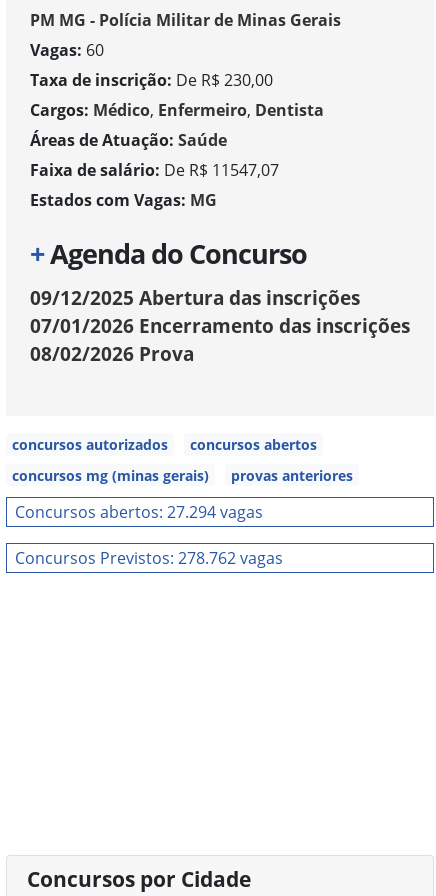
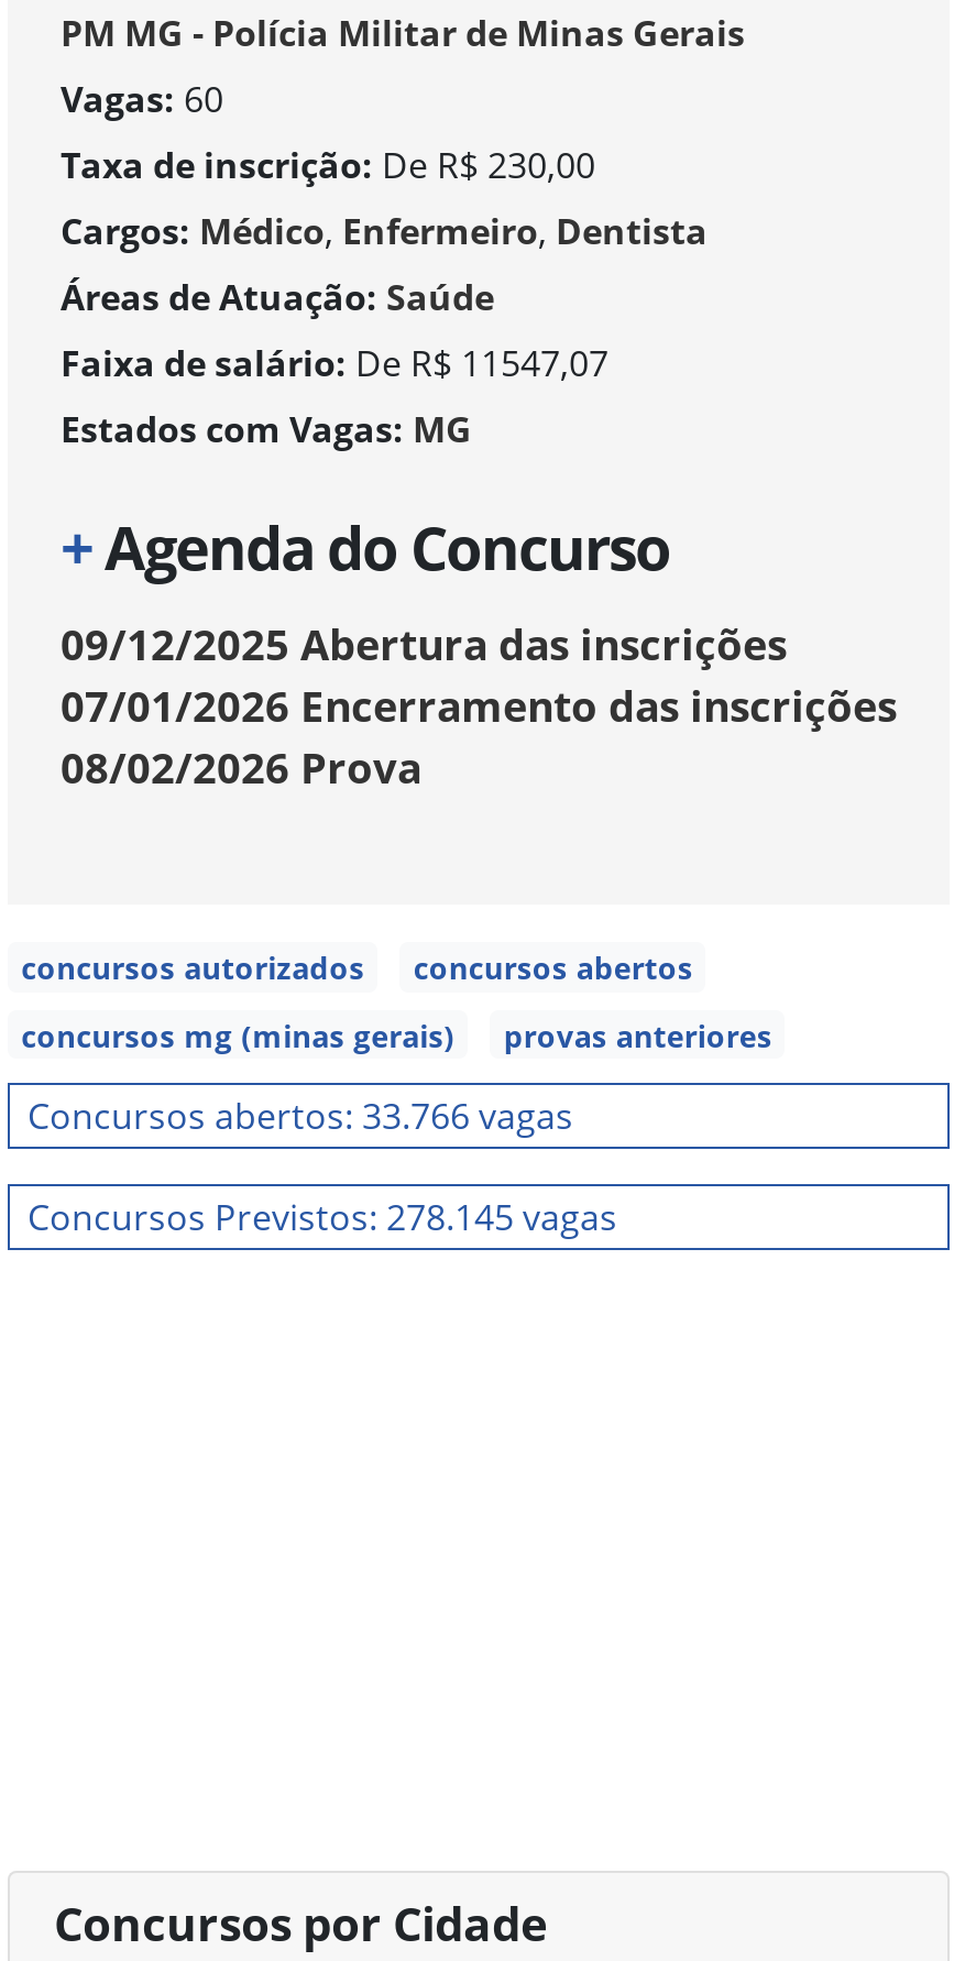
- Concursos abertos: 27.294 vagas
+ Concursos abertos: 33.766 vagas

- Concursos Previstos: 278.762 vagas
+ Concursos Previstos: 278.145 vagas
